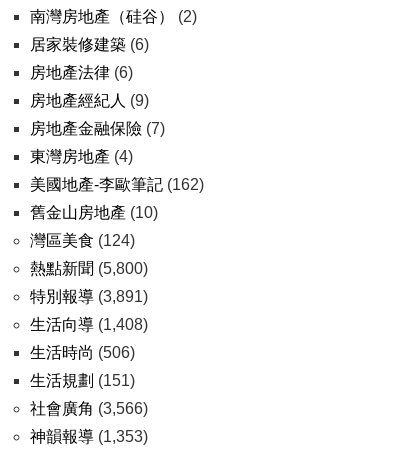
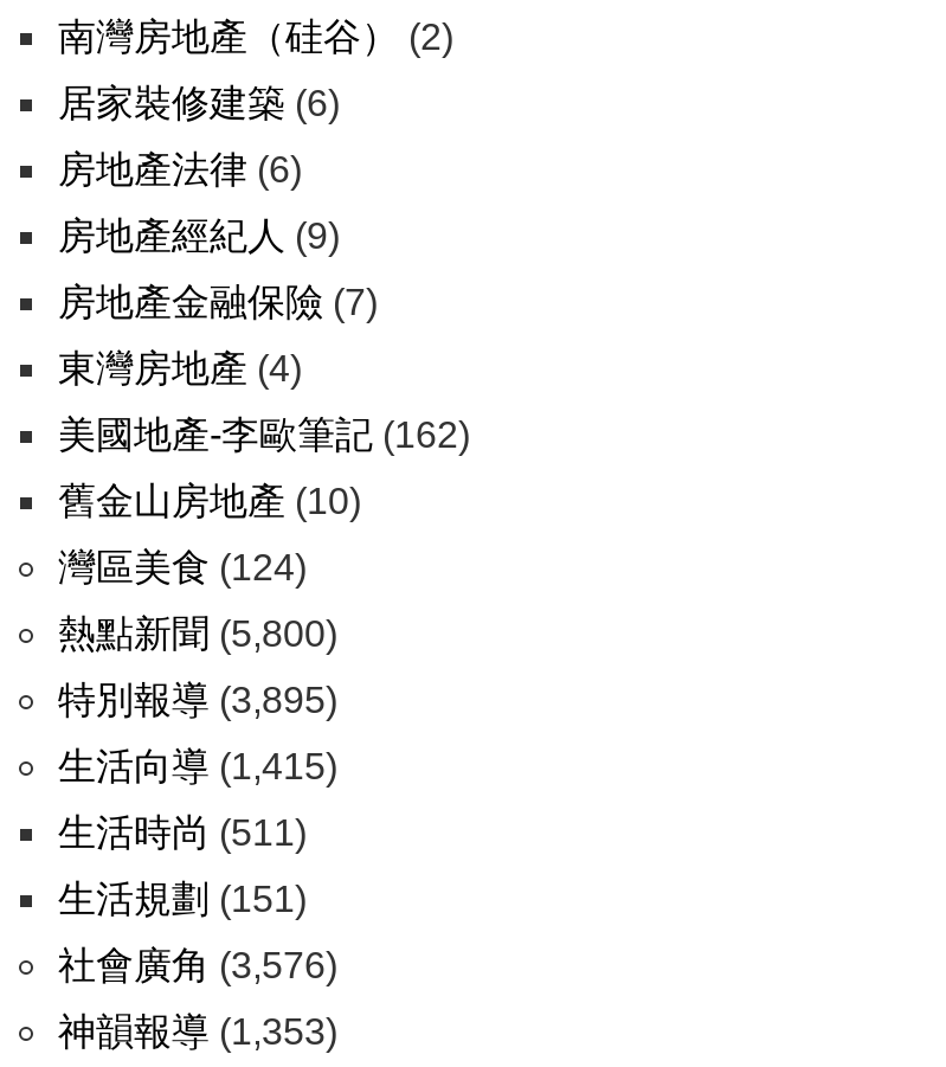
- 特別報導(3,891)
+ 特別報導(3,895)

- 生活向導(1,408)
+ 生活向導(1,415)

- 生活時尚(506)
+ 生活時尚(511)

- 社會廣角(3,566)
+ 社會廣角(3,576)
